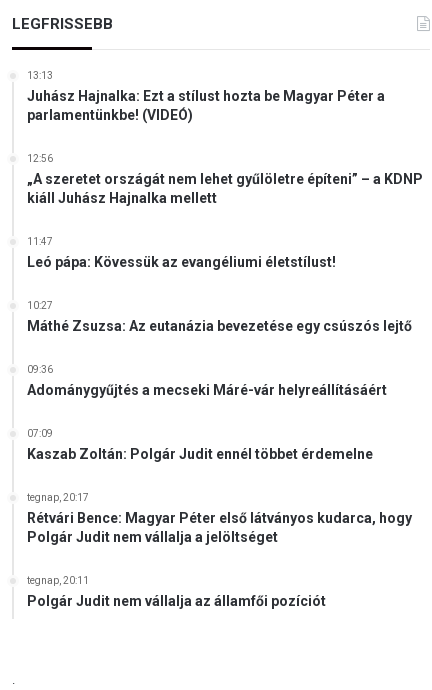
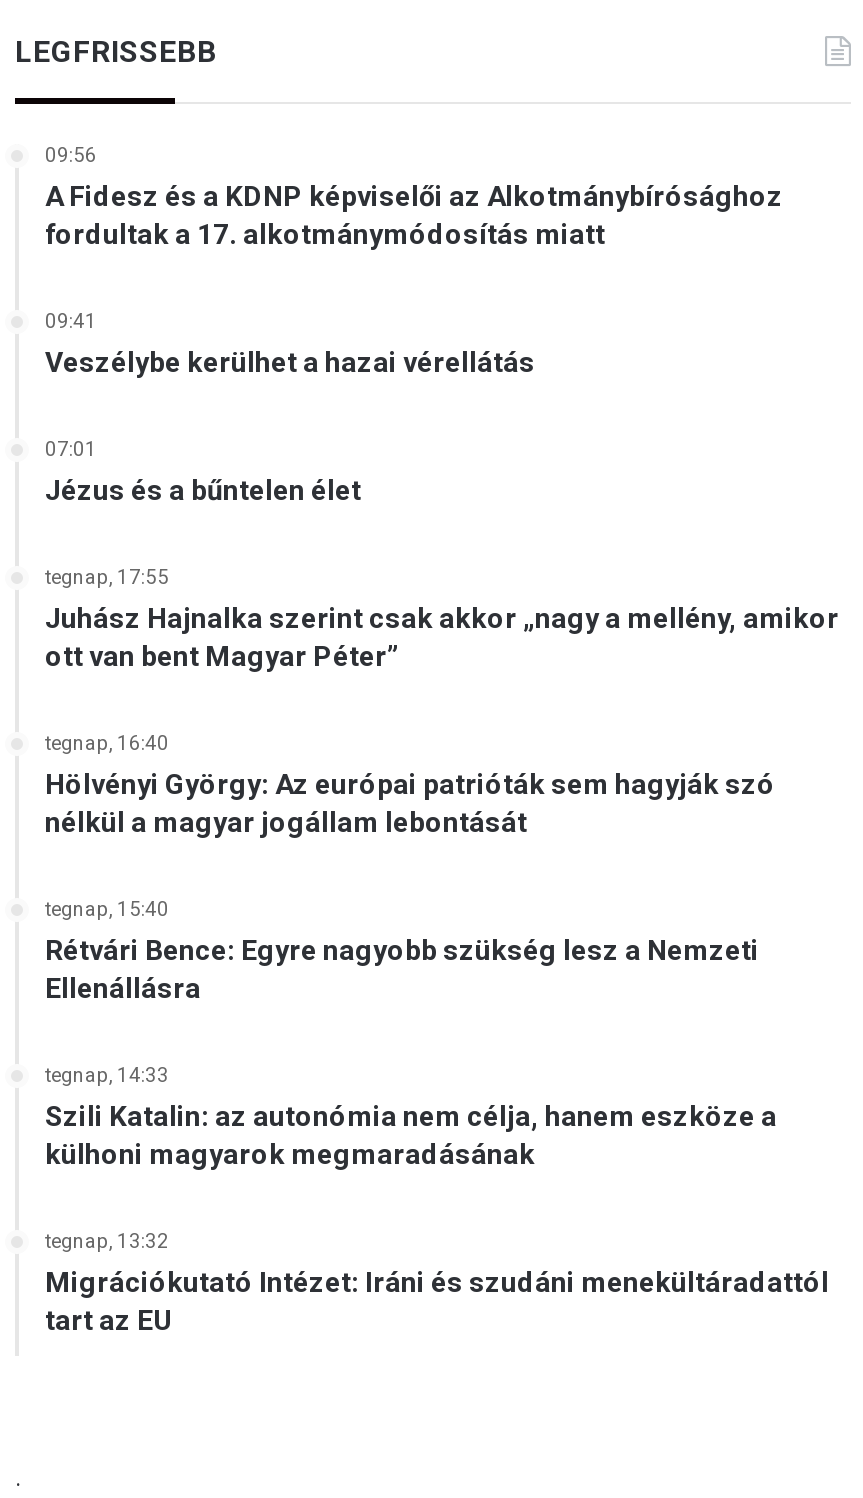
- 13:13
- Juhász Hajnalka: Ezt a stílust hozta be Magyar Péter a
- parlamentünkbe! (VIDEÓ)
+ 09:56
+ A Fidesz és a KDNP képviselői az Alkotmánybírósághoz
+ fordultak a 17. alkotmánymódosítás miatt

- 12:56
- „A szeretet országát nem lehet gyűlöletre építeni” – a KDNP
- kiáll Juhász Hajnalka mellett
+ 09:41
+ Veszélybe kerülhet a hazai vérellátás

- 11:47
- Leó pápa: Kövessük az evangéliumi életstílust!
+ 07:01
+ Jézus és a bűntelen élet

- 10:27
- Máthé Zsuzsa: Az eutanázia bevezetése egy csúszós lejtő
+ tegnap, 17:55
+ Juhász Hajnalka szerint csak akkor „nagy a mellény, amikor
+ ott van bent Magyar Péter”

- 09:36
- Adománygyűjtés a mecseki Máré-vár helyreállításáért
+ tegnap, 16:40
+ Hölvényi György: Az európai patrióták sem hagyják szó
+ nélkül a magyar jogállam lebontását

- 07:09
- Kaszab Zoltán: Polgár Judit ennél többet érdemelne
+ tegnap, 15:40
+ Rétvári Bence: Egyre nagyobb szükség lesz a Nemzeti
+ Ellenállásra

- tegnap, 20:17
- Rétvári Bence: Magyar Péter első látványos kudarca, hogy
- Polgár Judit nem vállalja a jelöltséget
+ tegnap, 14:33
+ Szili Katalin: az autonómia nem célja, hanem eszköze a
+ külhoni magyarok megmaradásának

- tegnap, 20:11
- Polgár Judit nem vállalja az államfői pozíciót
+ tegnap, 13:32
+ Migrációkutató Intézet: Iráni és szudáni menekültáradattól
+ tart az EU
